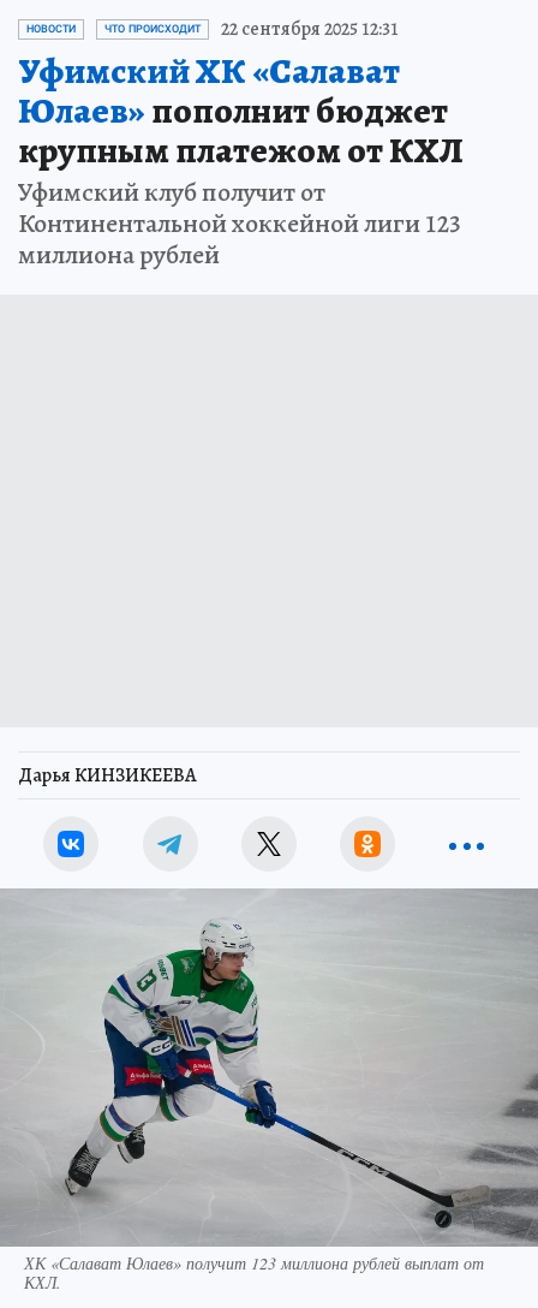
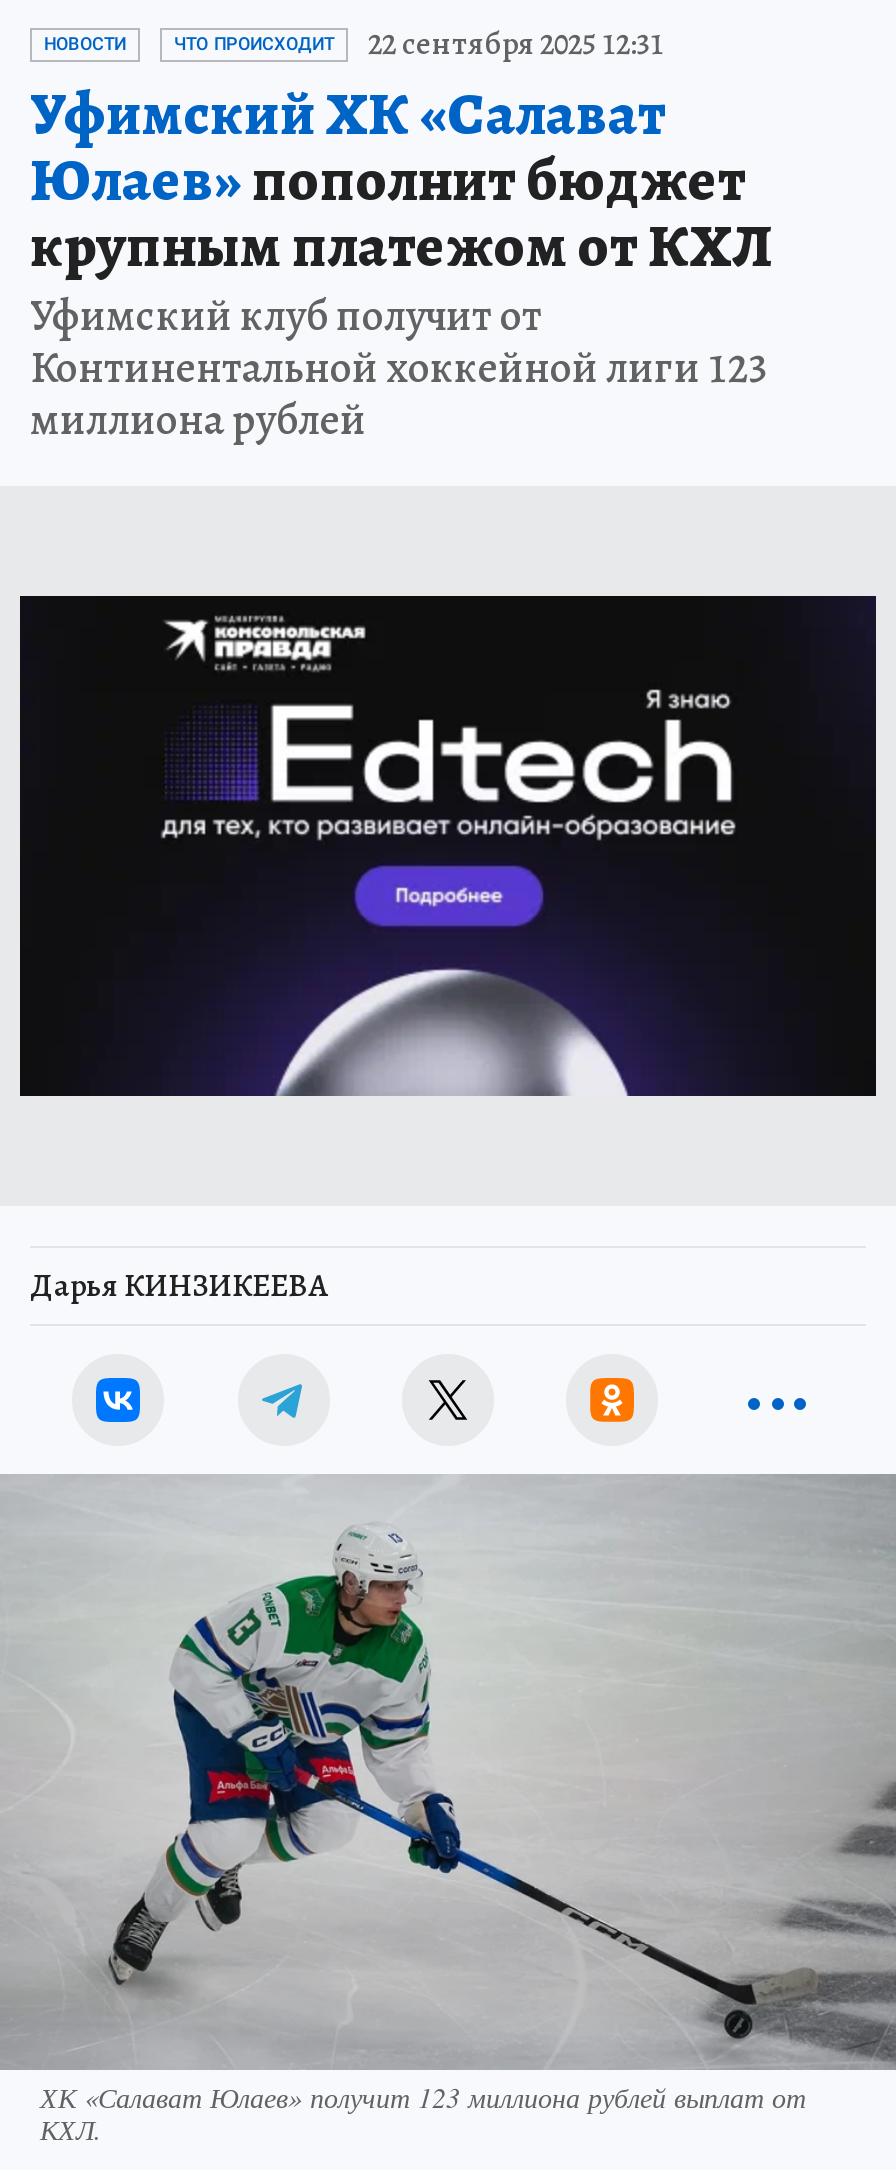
+ [image]
